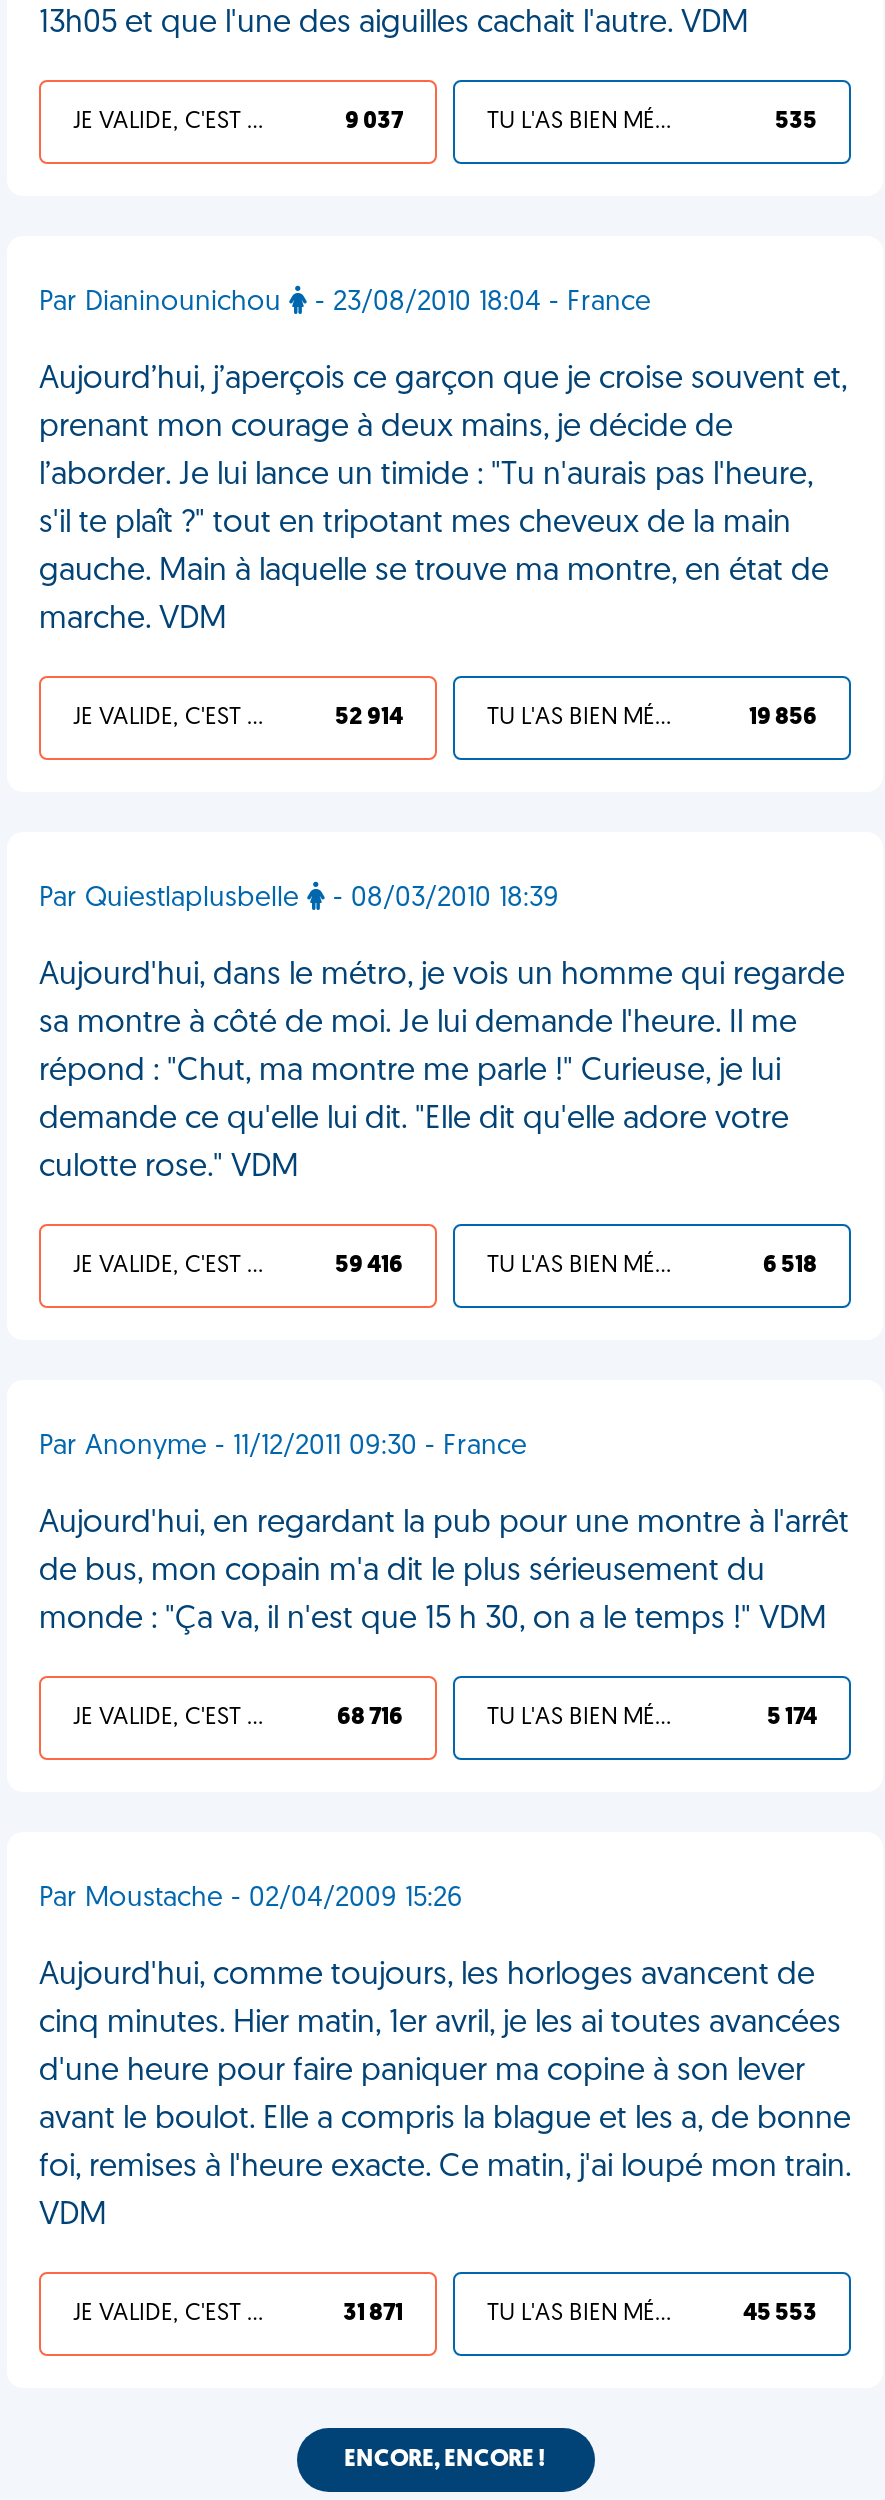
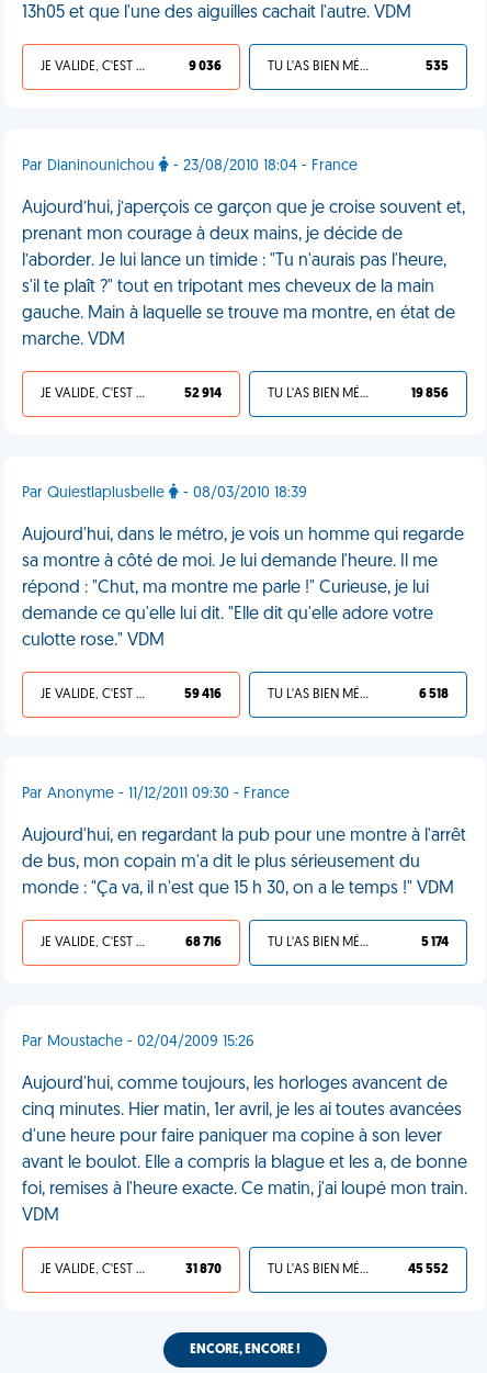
- 9 037
+ 9 036

- 31 871
+ 31 870

- 45 553
+ 45 552
